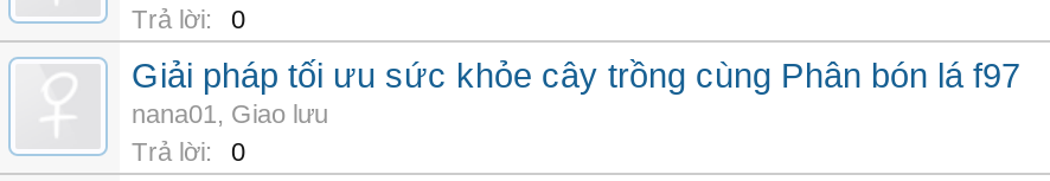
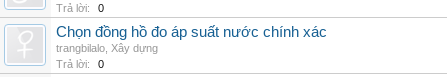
- Giải pháp tối ưu sức khỏe cây trồng cùng Phân bón lá f97
- nana01, Giao lưu
+ Chọn đồng hồ đo áp suất nước chính xác
+ trangbilalo, Xây dựng
